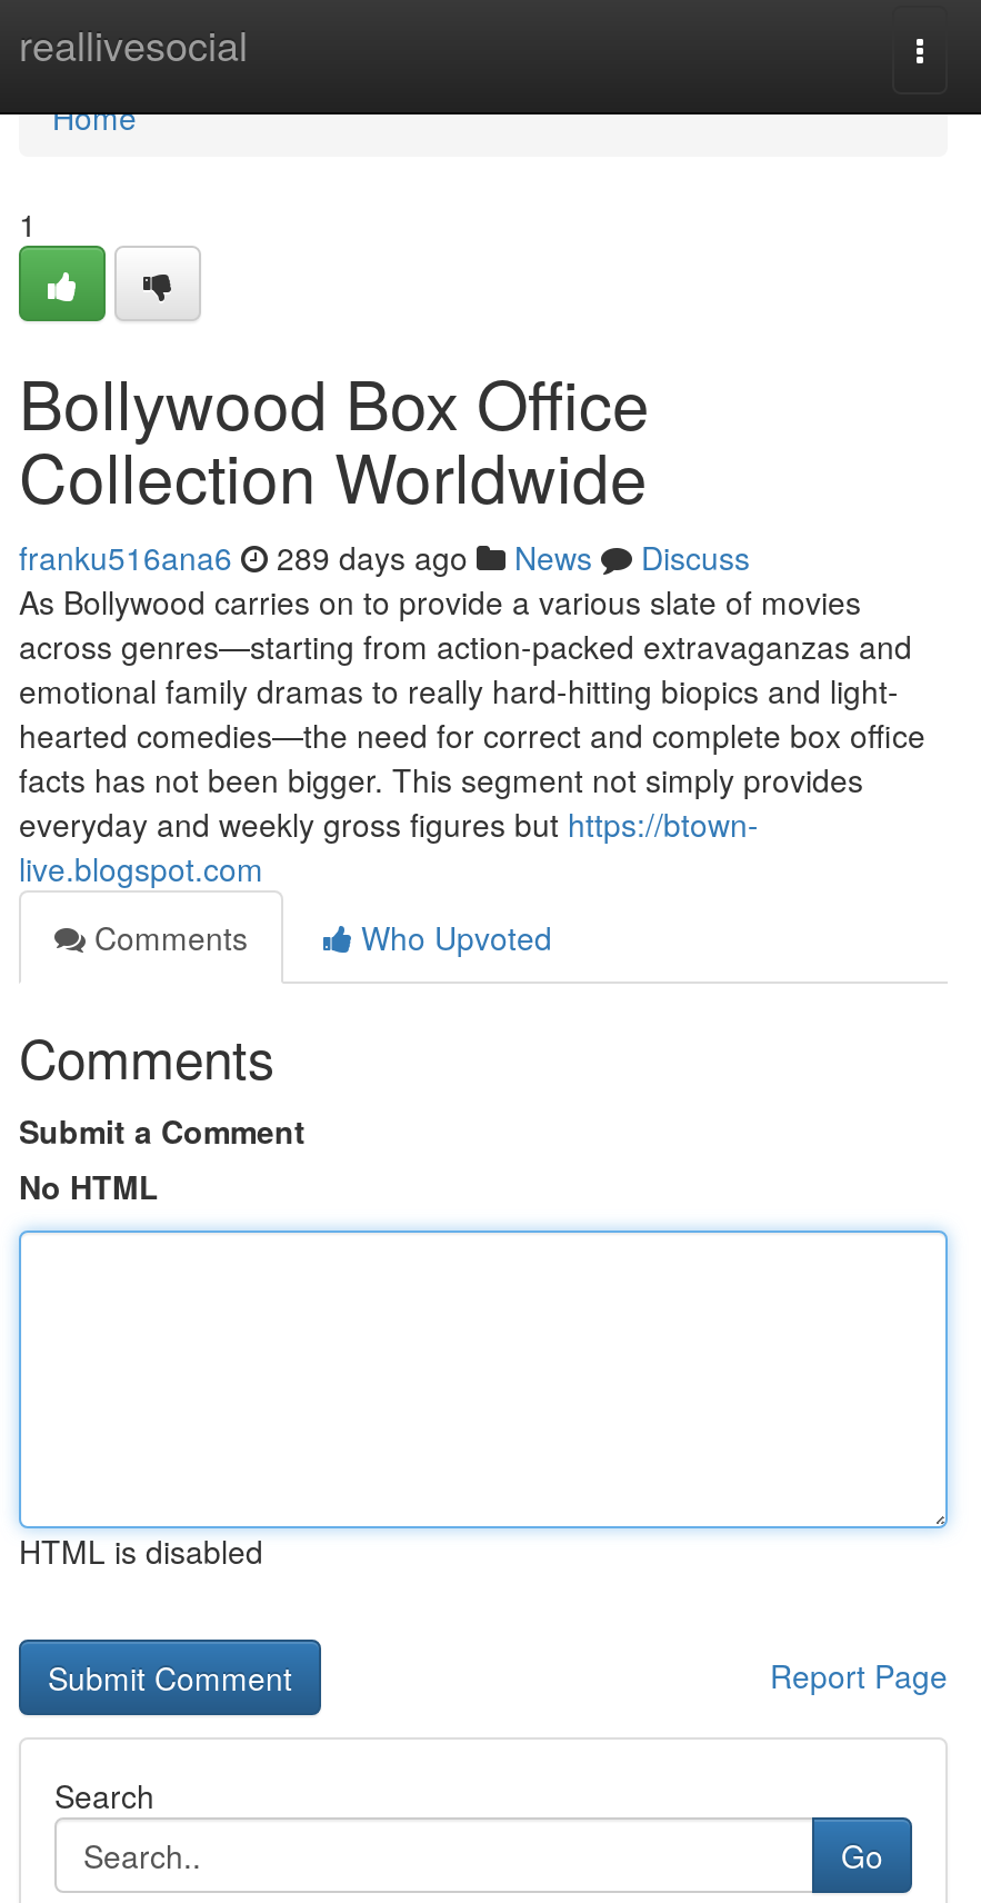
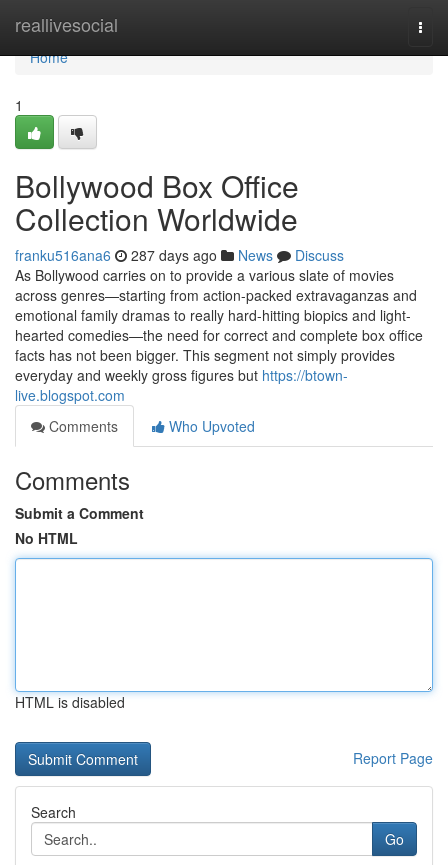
- franku516ana6 289 days ago News Discuss
+ franku516ana6 287 days ago News Discuss
